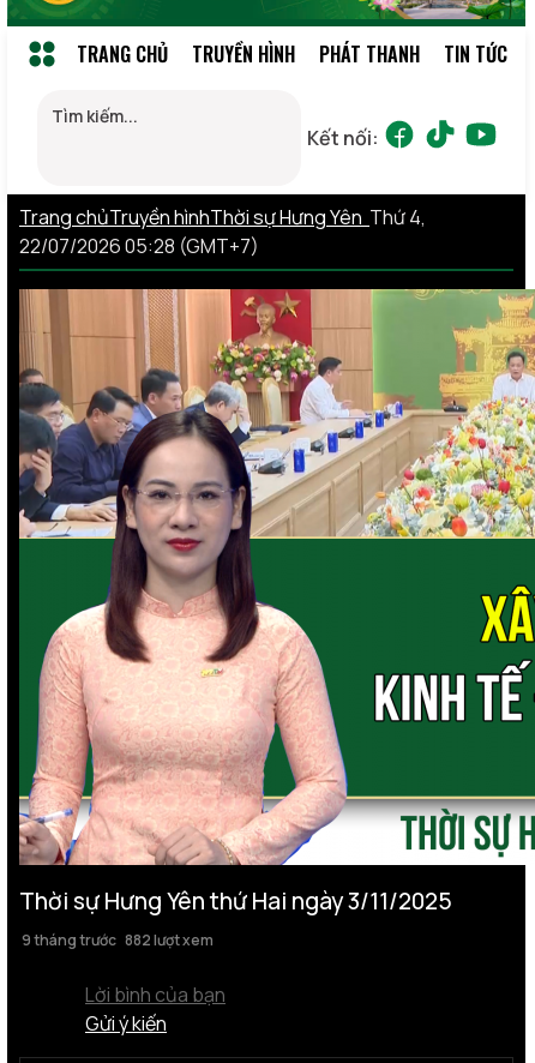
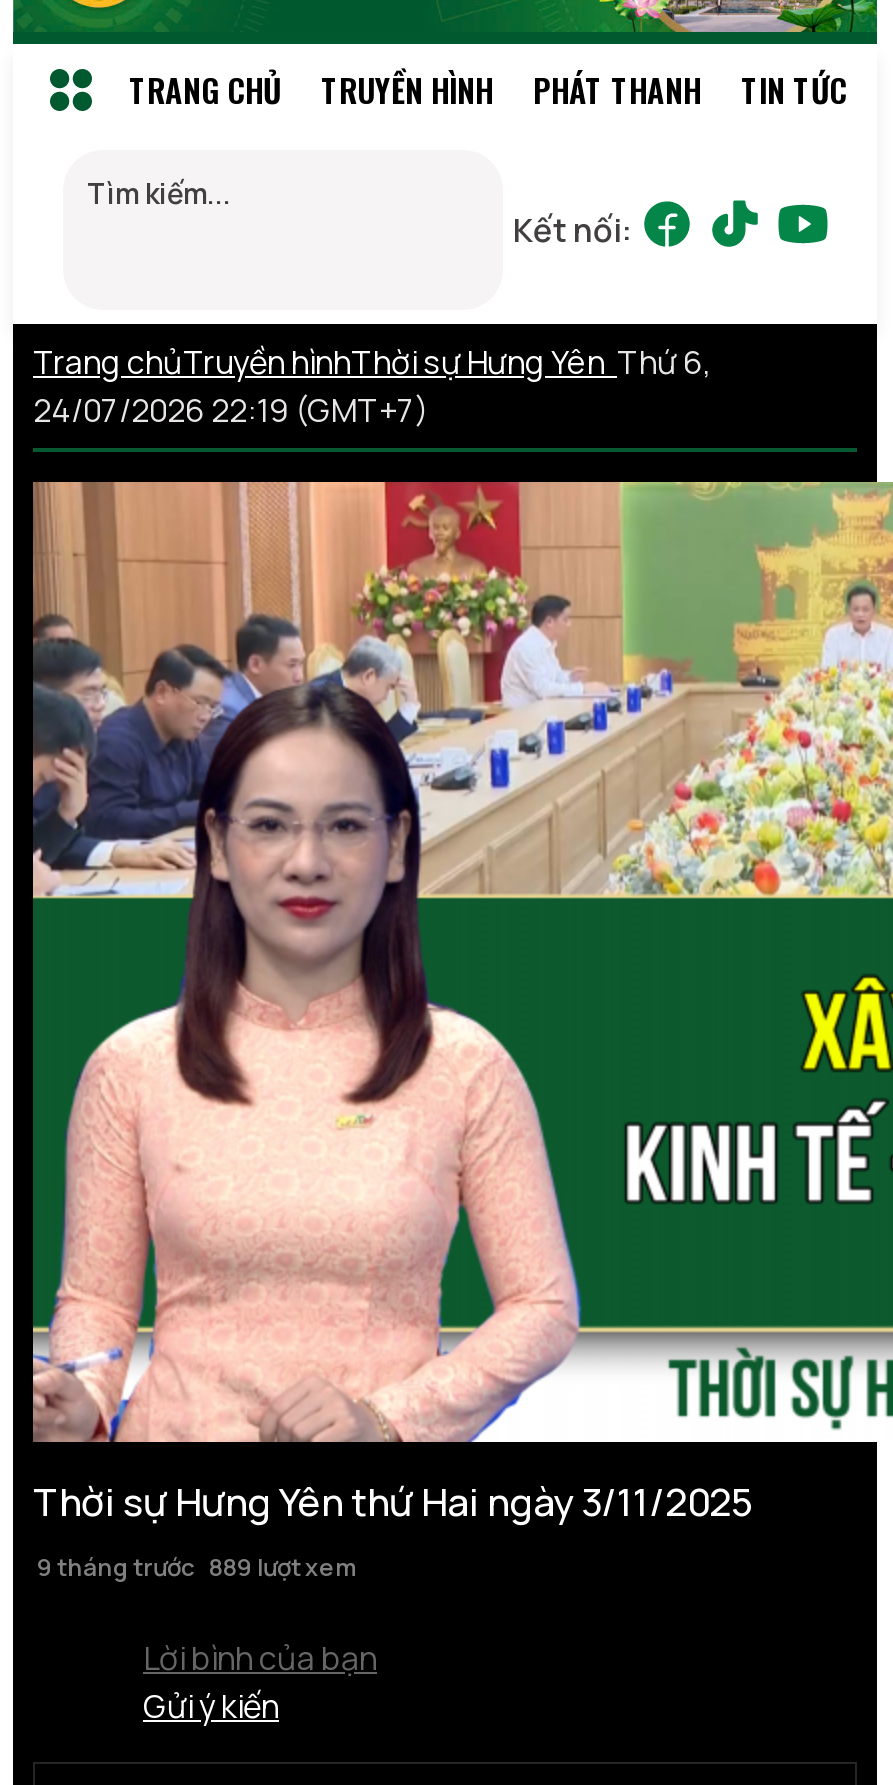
- Trang chủTruyền hìnhThời sự Hưng Yên Thứ 4,
+ Trang chủTruyền hìnhThời sự Hưng Yên Thứ 6,

- 22/07/2026 05:28 (GMT+7)
+ 24/07/2026 22:19 (GMT+7)

- 9 tháng trước 882 lượt xem
+ 9 tháng trước 889 lượt xem
